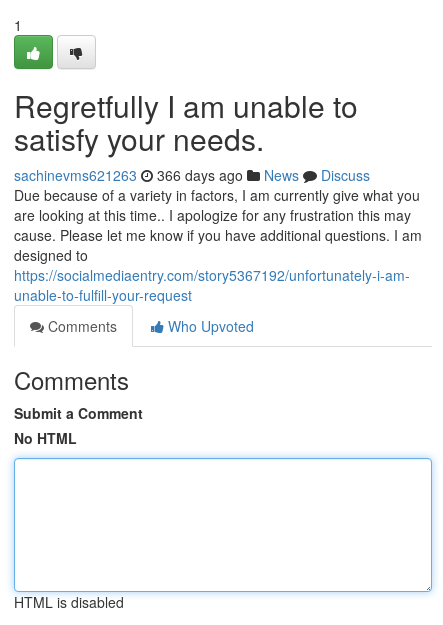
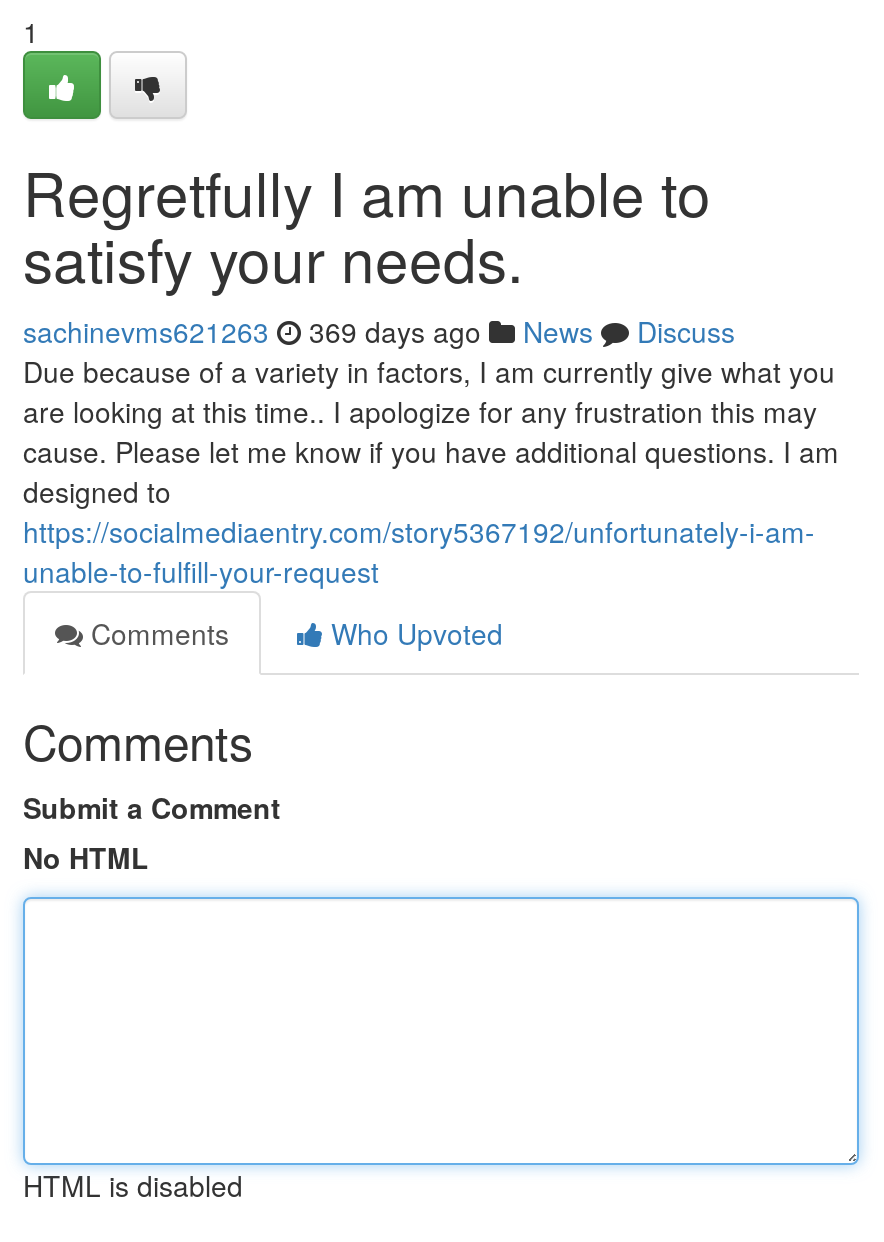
- sachinevms621263 366 days ago News Discuss
+ sachinevms621263 369 days ago News Discuss
